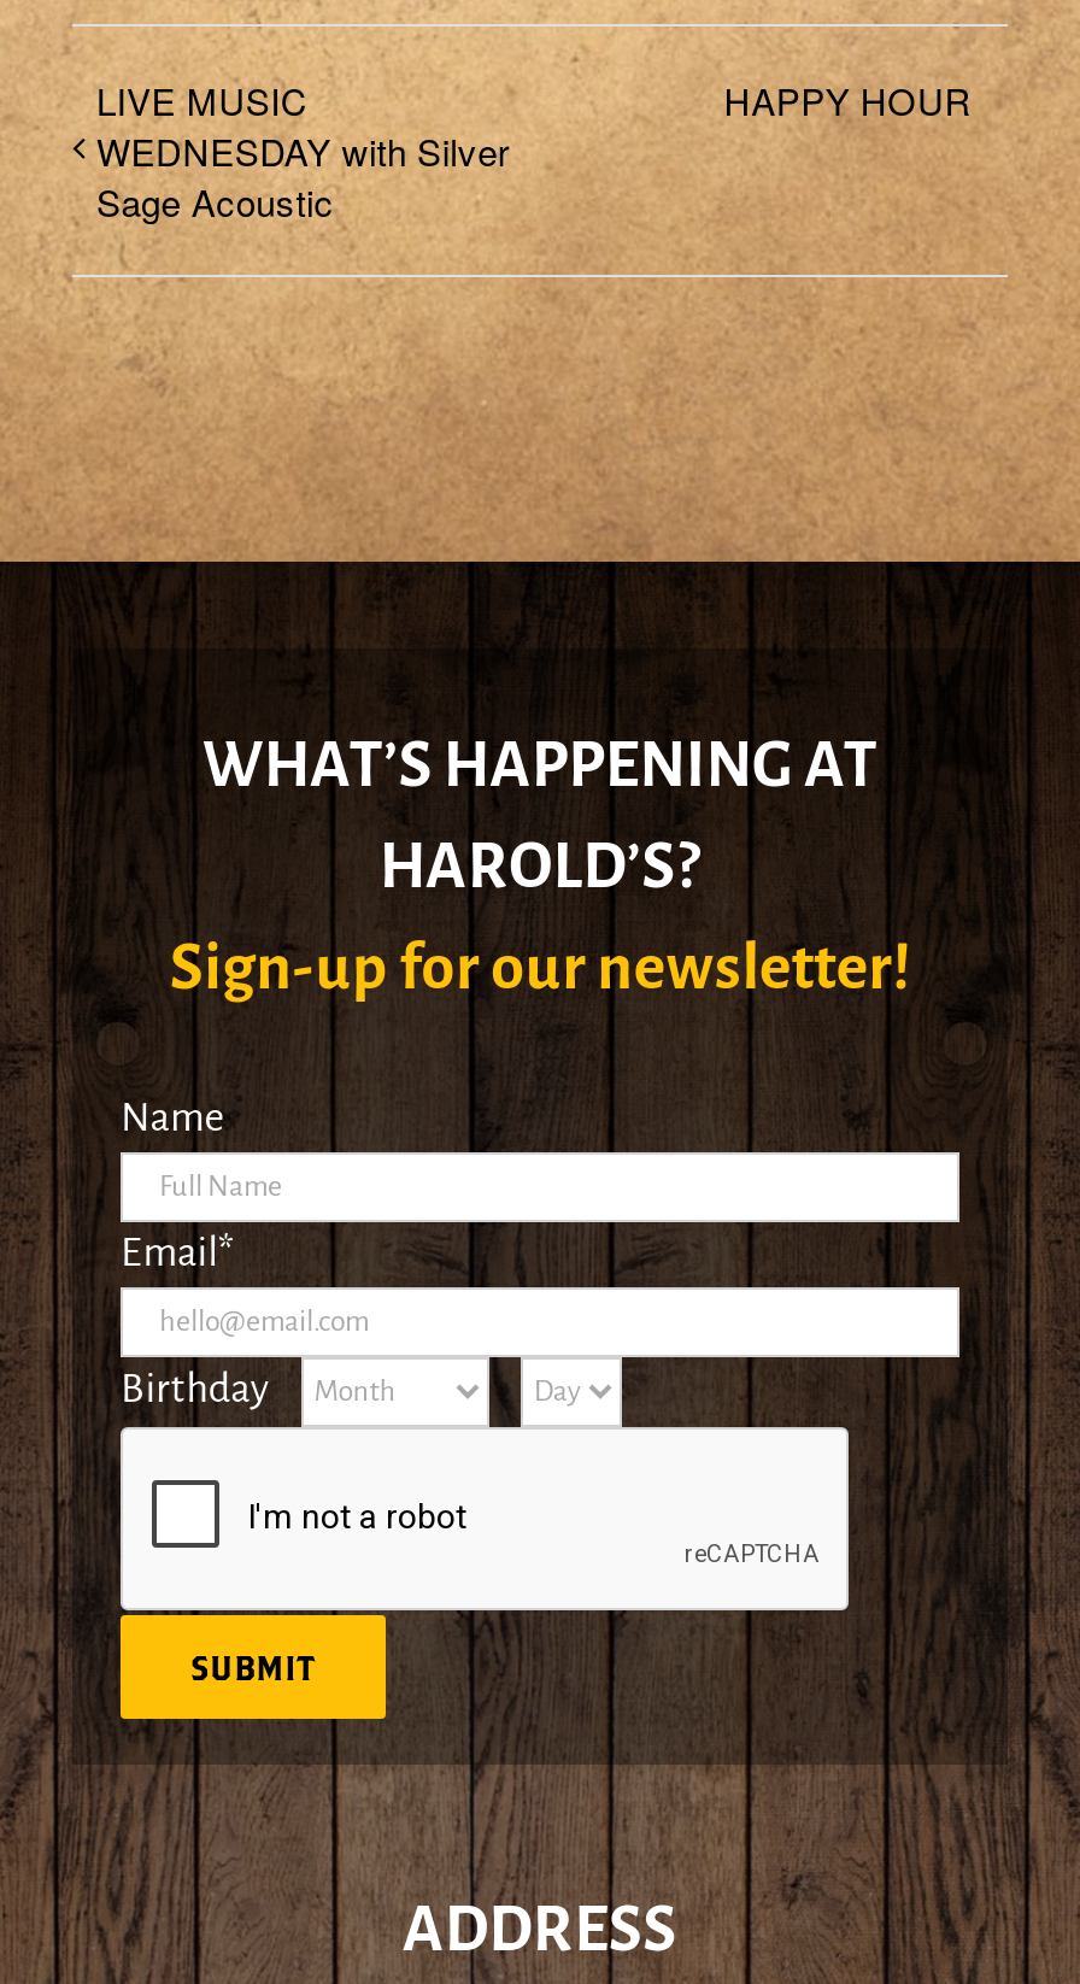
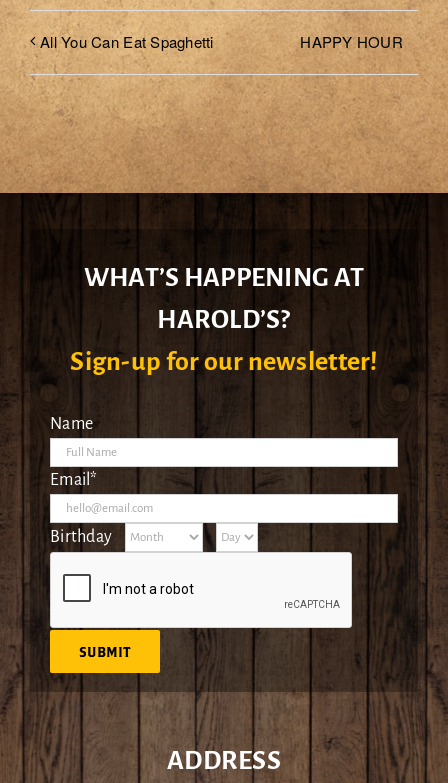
- LIVE MUSIC
- WEDNESDAY with Silver
- Sage Acoustic
+ All You Can Eat Spaghetti
